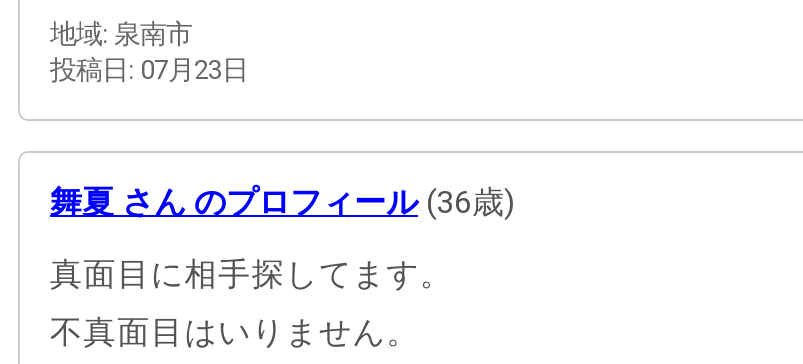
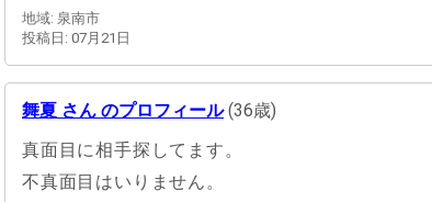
- 投稿日: 07月23日
+ 投稿日: 07月21日
